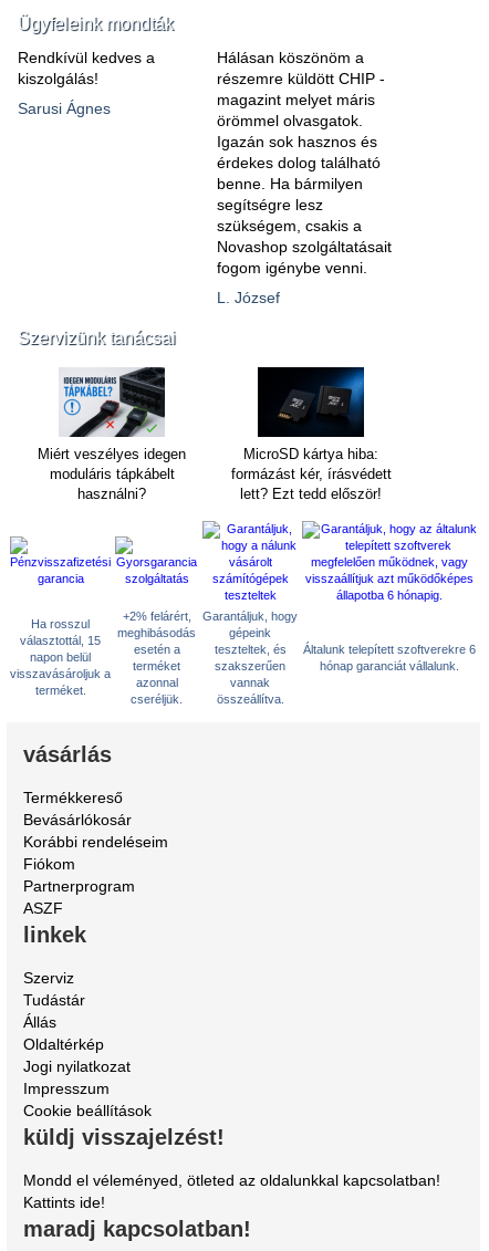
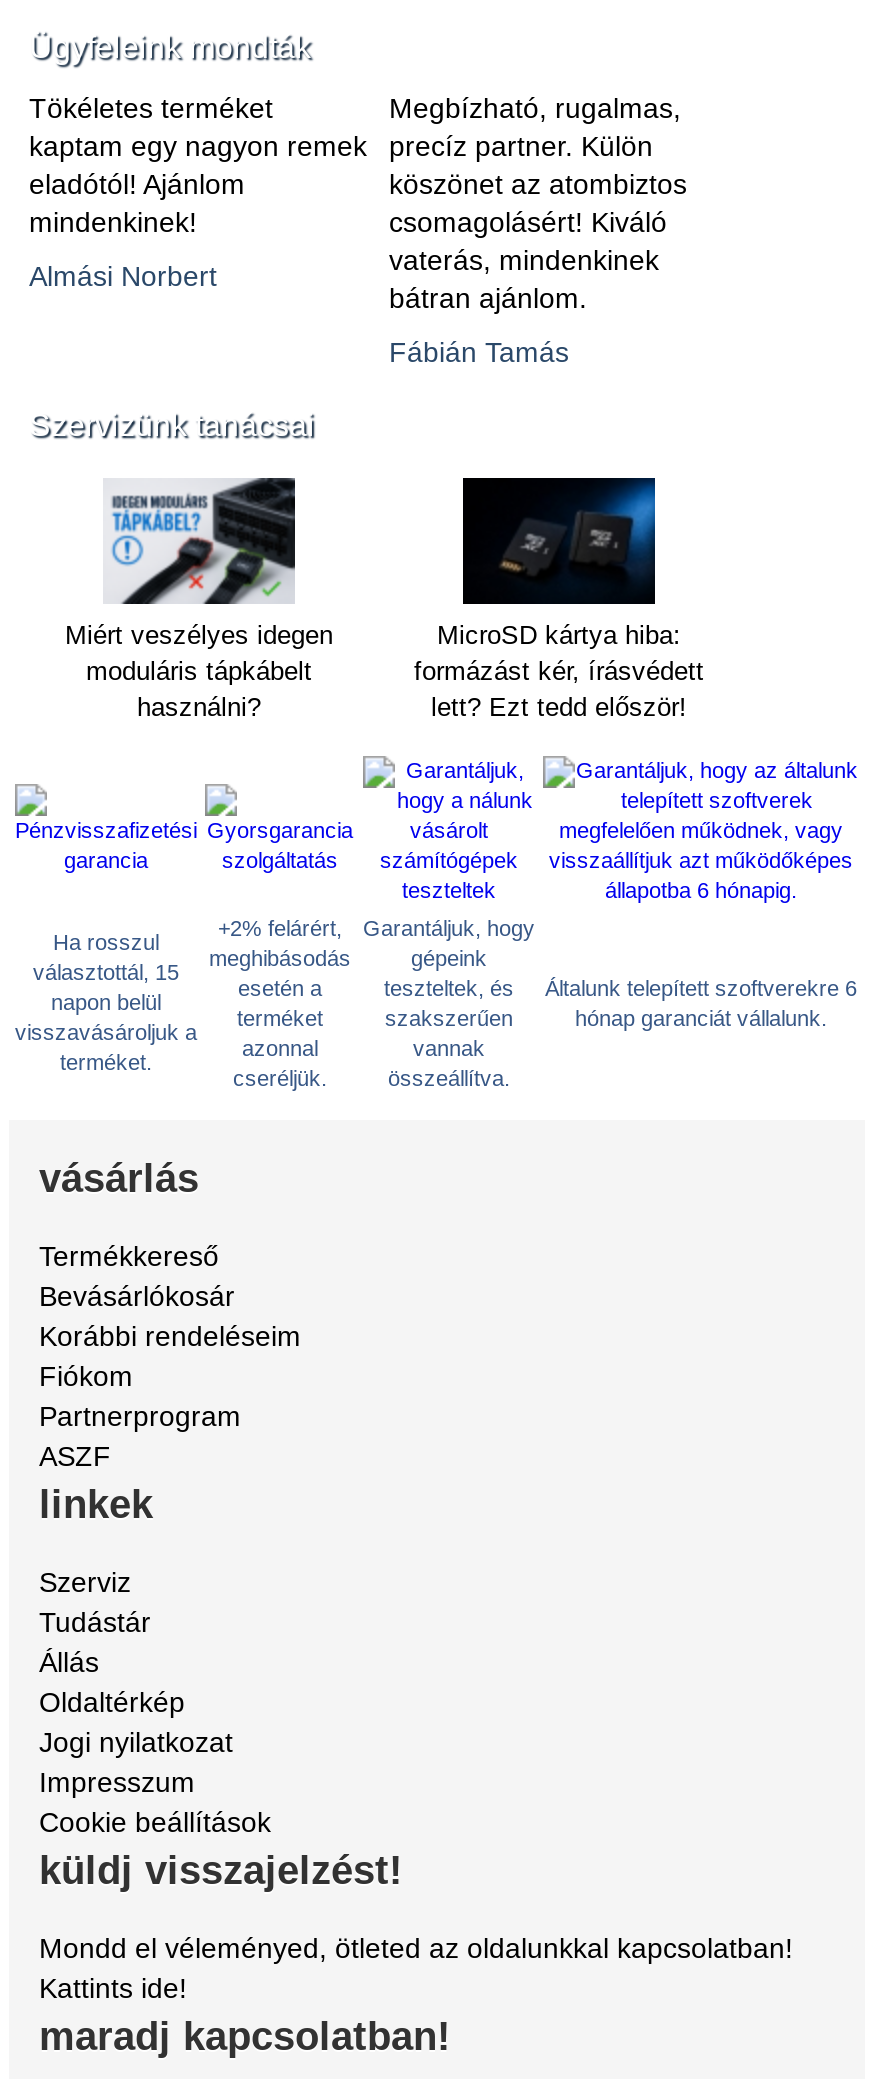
- Rendkívül kedves a
- kiszolgálás!
+ Tökéletes terméket
+ kaptam egy nagyon remek
+ eladótól! Ajánlom
+ mindenkinek!

- Hálásan köszönöm a
- részemre küldött CHIP -
- magazint melyet máris
- örömmel olvasgatok.
- Igazán sok hasznos és
- érdekes dolog található
- benne. Ha bármilyen
- segítségre lesz
- szükségem, csakis a
- Novashop szolgáltatásait
- fogom igénybe venni.
+ Megbízható, rugalmas,
+ precíz partner. Külön
+ köszönet az atombiztos
+ csomagolásért! Kiváló
+ vaterás, mindenkinek
+ bátran ajánlom.

- Sarusi Ágnes
+ Almási Norbert

- L. József
+ Fábián Tamás
